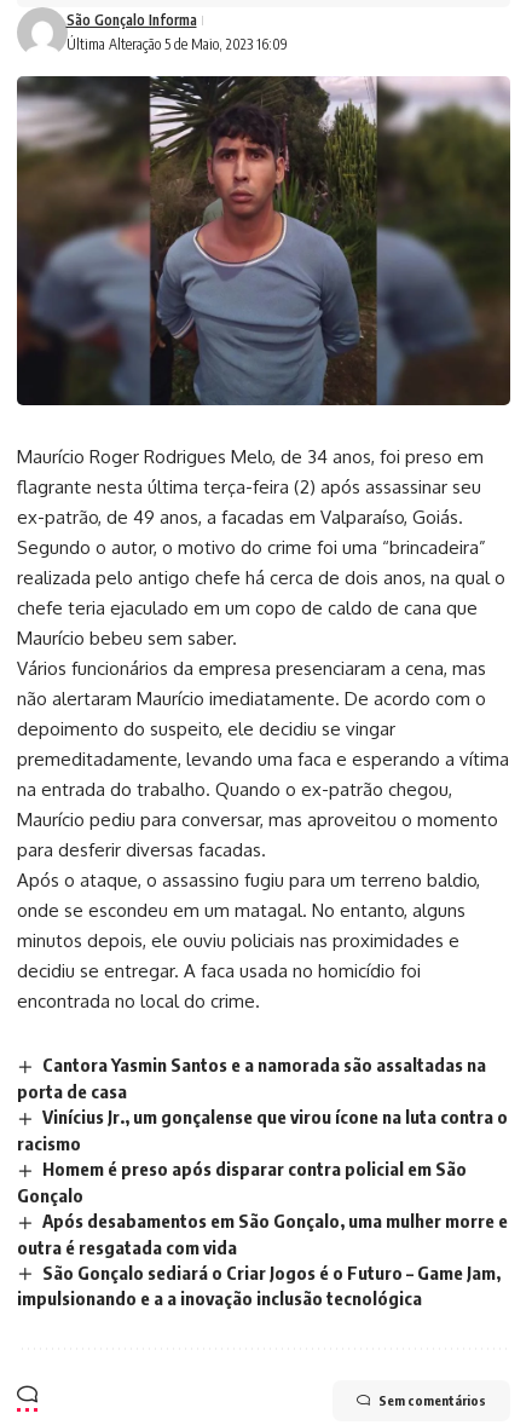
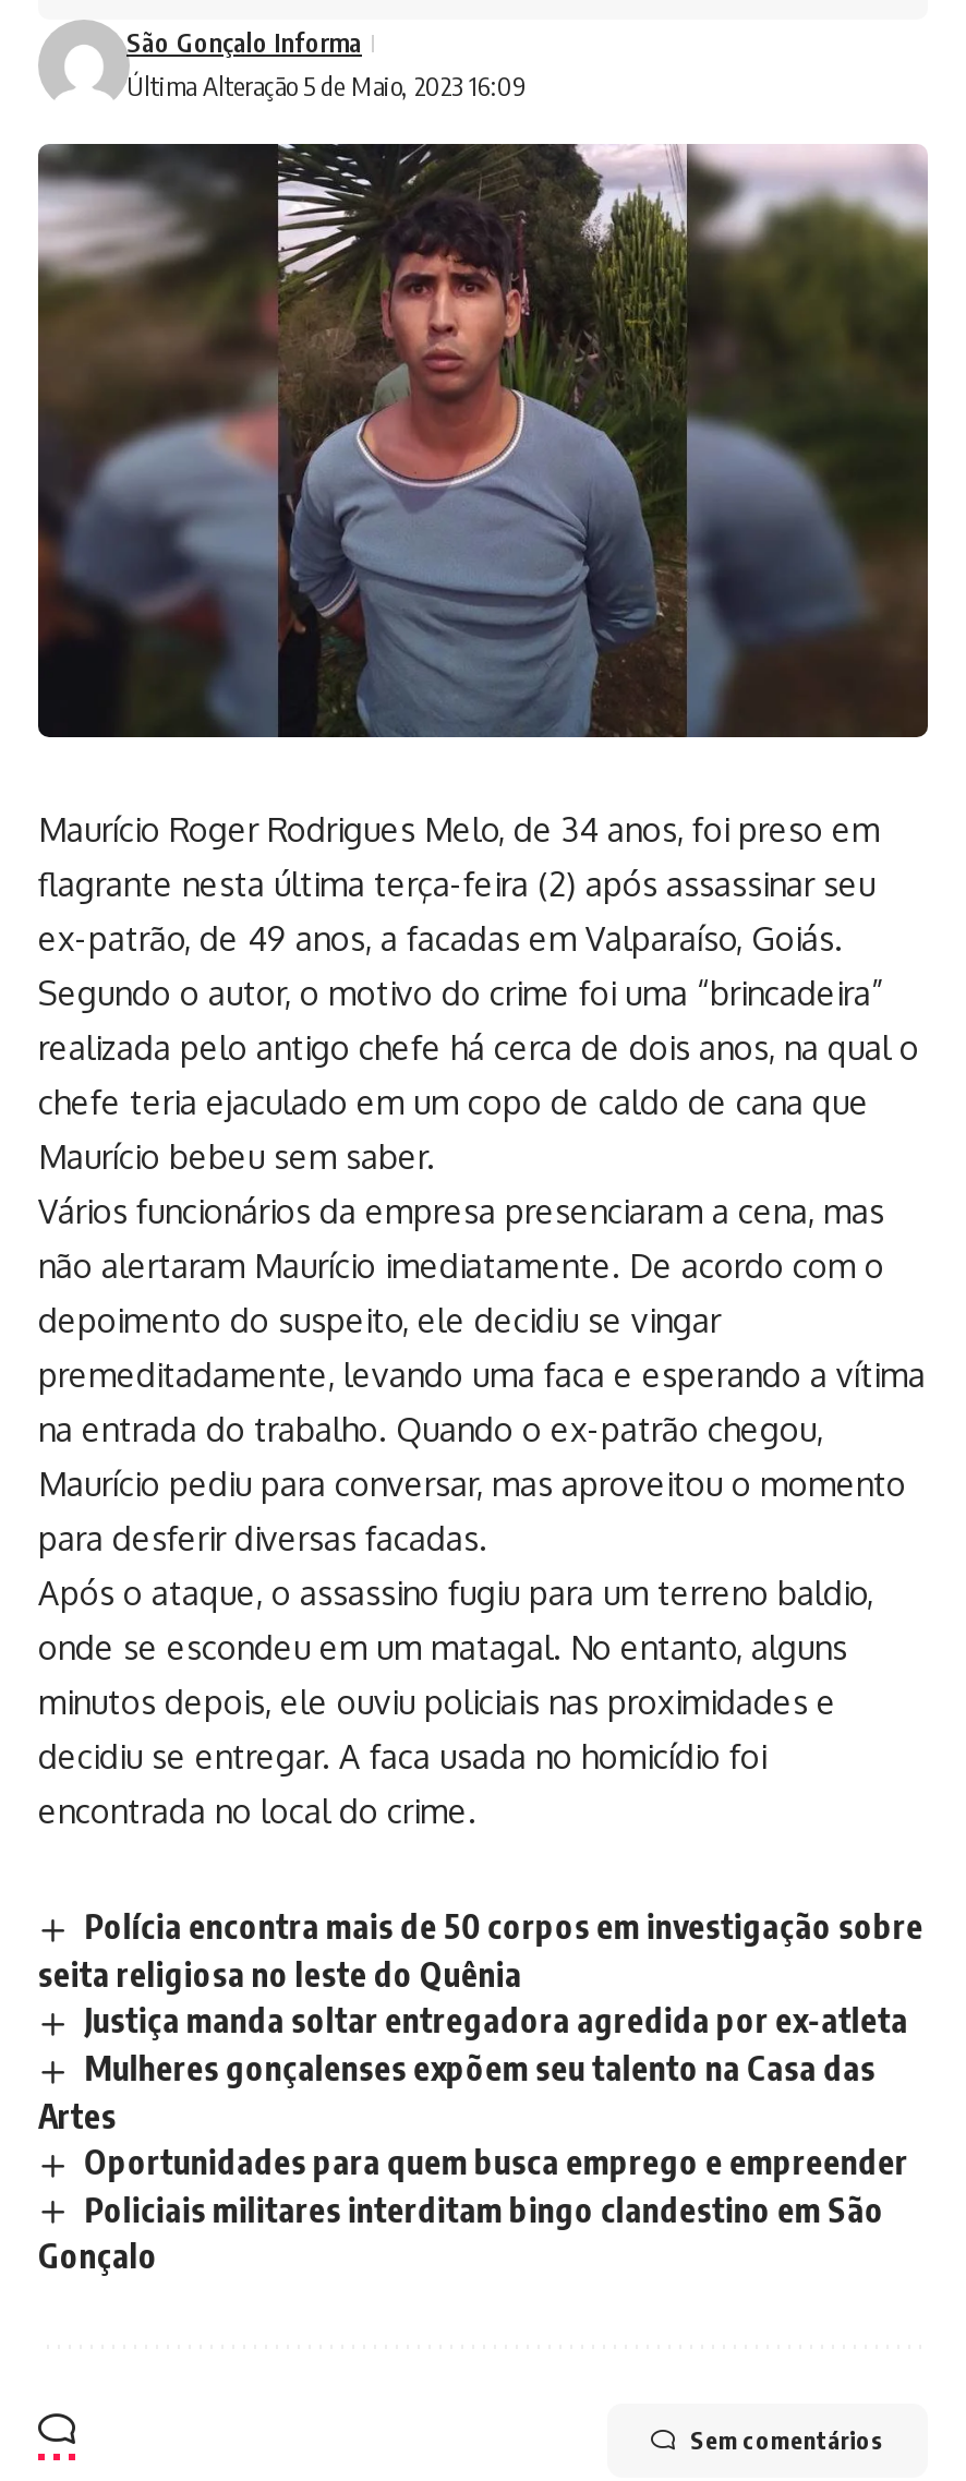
- Cantora Yasmin Santos e a namorada são assaltadas na
- porta de casa
- Vinícius Jr., um gonçalense que virou ícone na luta contra o
- racismo
- Homem é preso após disparar contra policial em São
+ Polícia encontra mais de 50 corpos em investigação sobre
+ seita religiosa no leste do Quênia
+ Justiça manda soltar entregadora agredida por ex-atleta
+ Mulheres gonçalenses expõem seu talento na Casa das
+ Artes
+ Oportunidades para quem busca emprego e empreender
+ Policiais militares interditam bingo clandestino em São

moved down: Gonçalo

- Após desabamentos em São Gonçalo, uma mulher morre e
- outra é resgatada com vida
- São Gonçalo sediará o Criar Jogos é o Futuro – Game Jam,
- impulsionando e a a inovação inclusão tecnológica
